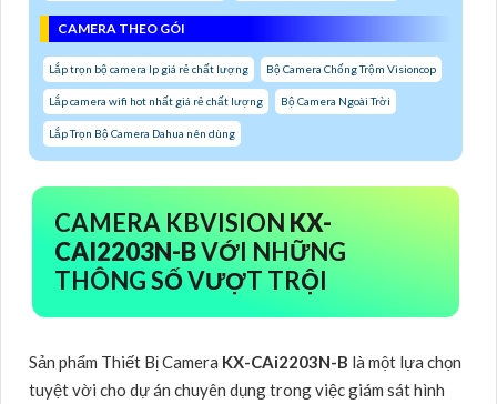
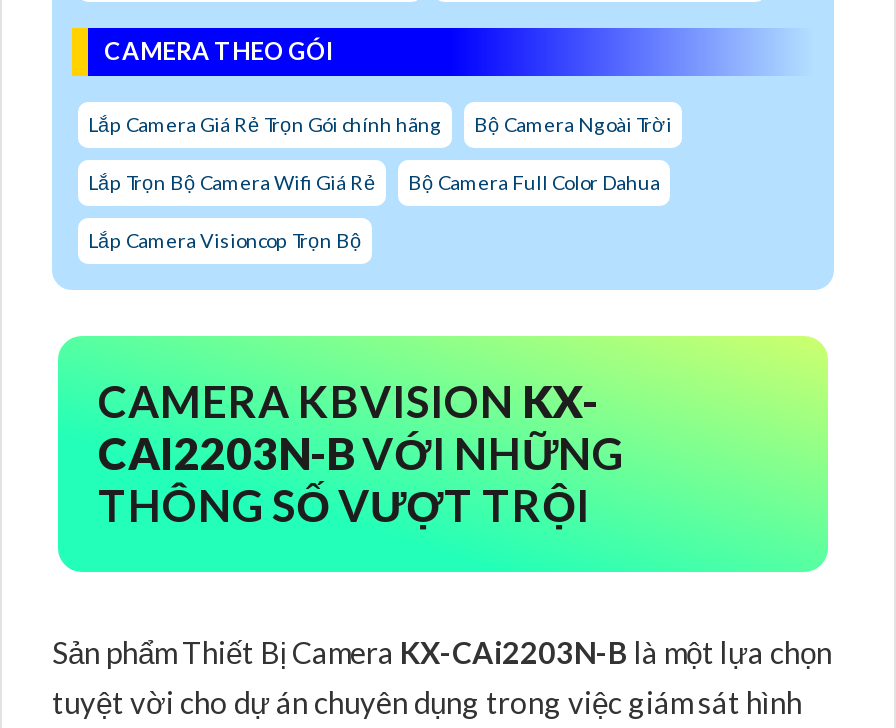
- Lắp trọn bộ camera Ip giá rẻ chất lượng
- Bộ Camera Chống Trộm Visioncop
- Lắp camera wifi hot nhất giá rẻ chất lượng
+ Lắp Camera Giá Rẻ Trọn Gói chính hãng

moved up: Bộ Camera Ngoài Trời

- Lắp Trọn Bộ Camera Dahua nên dùng
+ Lắp Trọn Bộ Camera Wifi Giá Rẻ
+ Bộ Camera Full Color Dahua
+ Lắp Camera Visioncop Trọn Bộ
